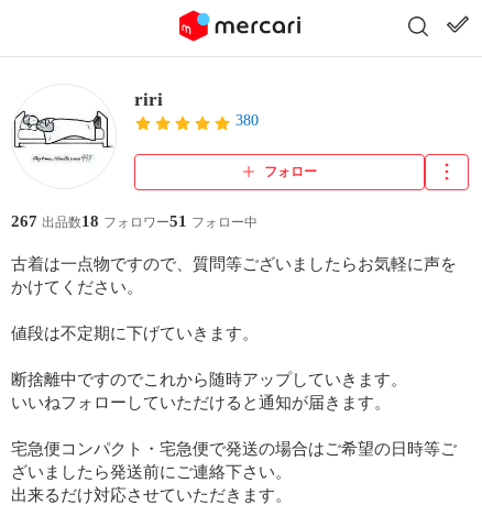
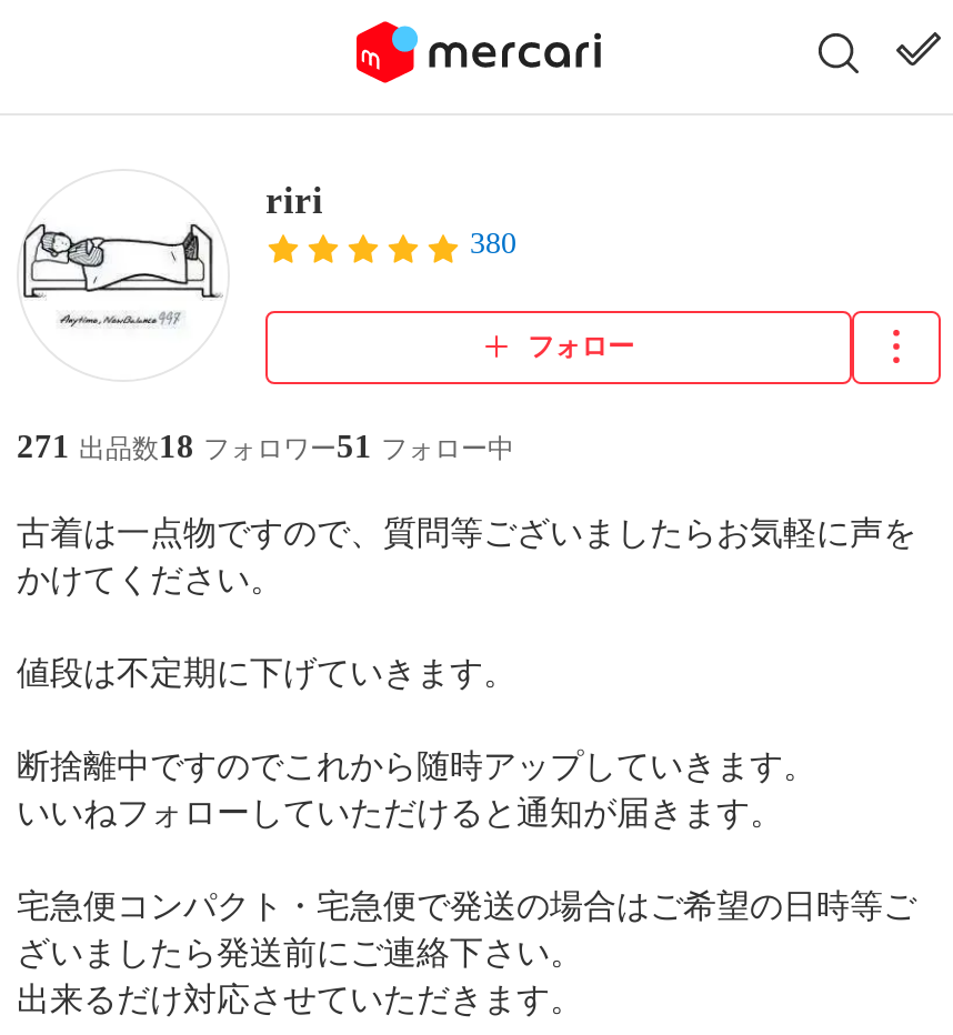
- 267 出品数18 フォロワー51 フォロー中
+ 271 出品数18 フォロワー51 フォロー中
